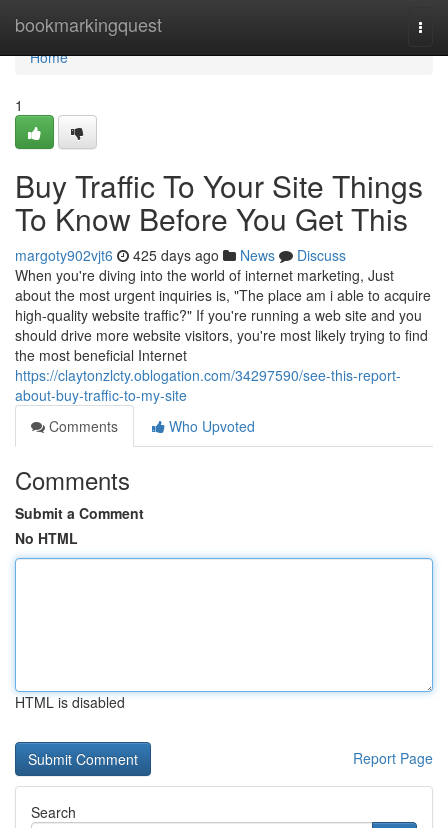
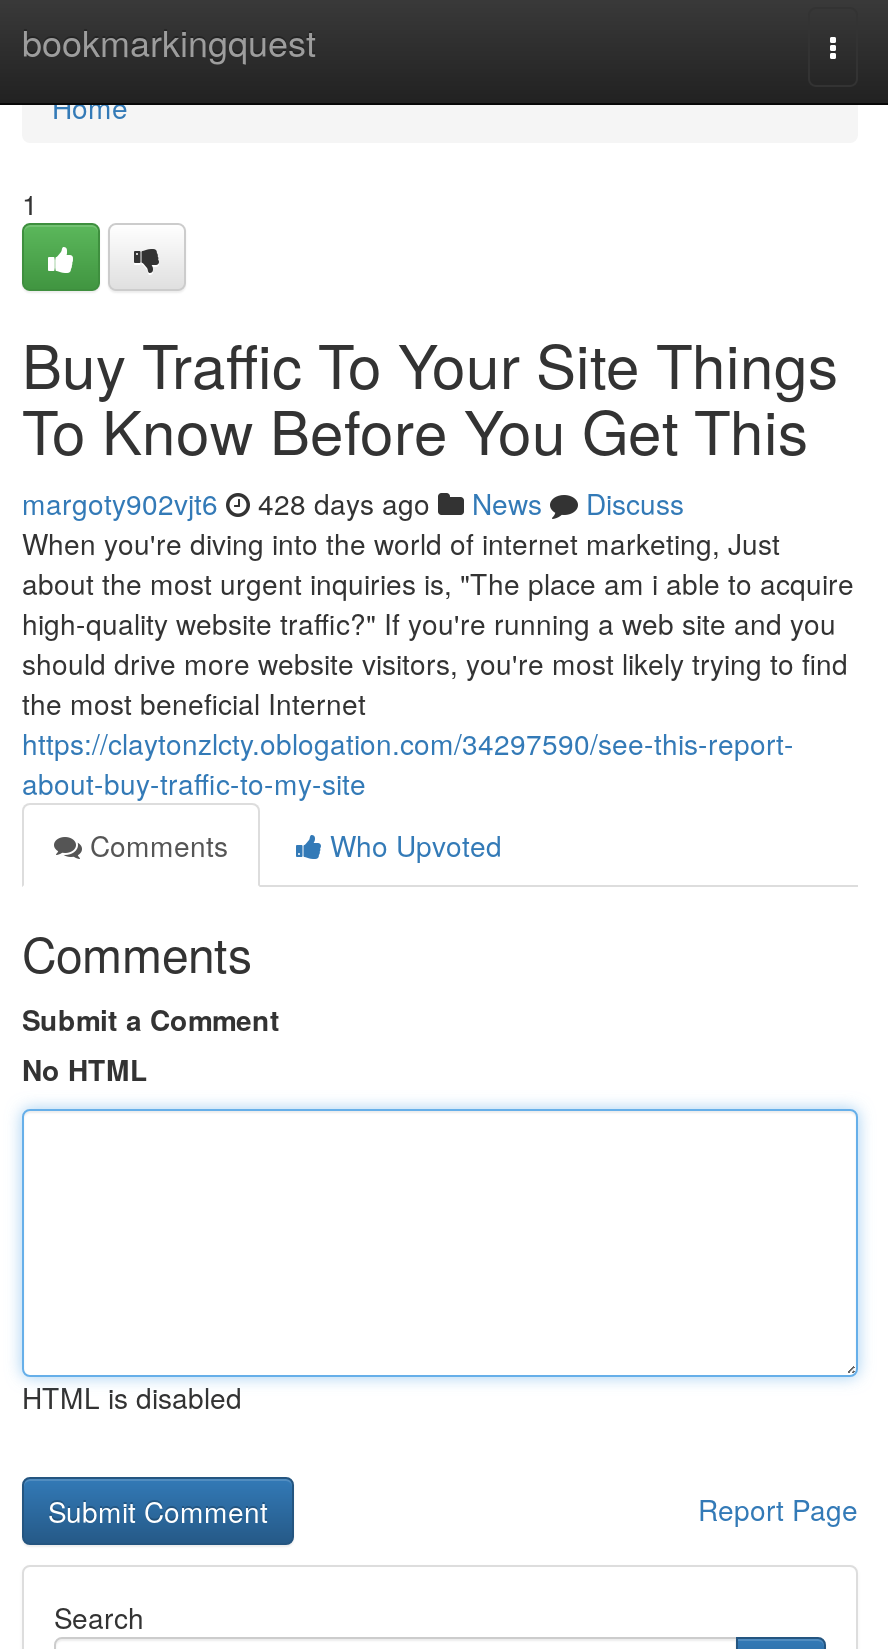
- margoty902vjt6 425 days ago News Discuss
+ margoty902vjt6 428 days ago News Discuss
